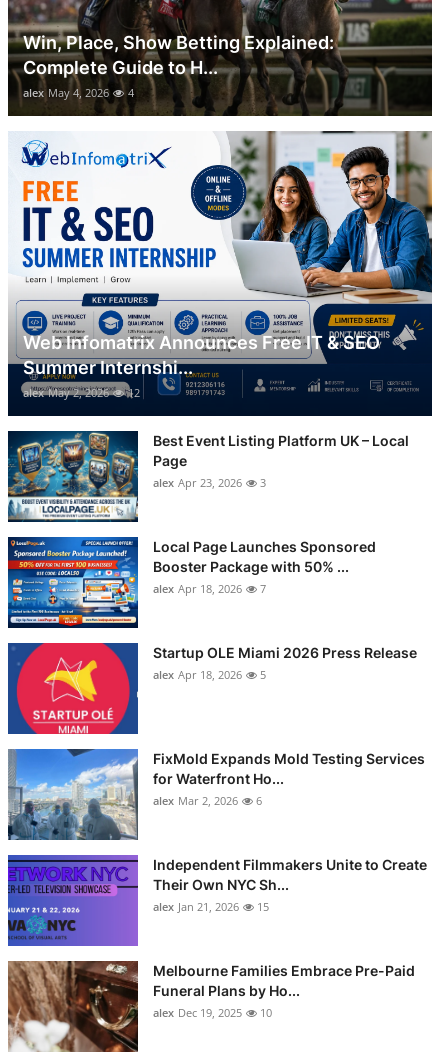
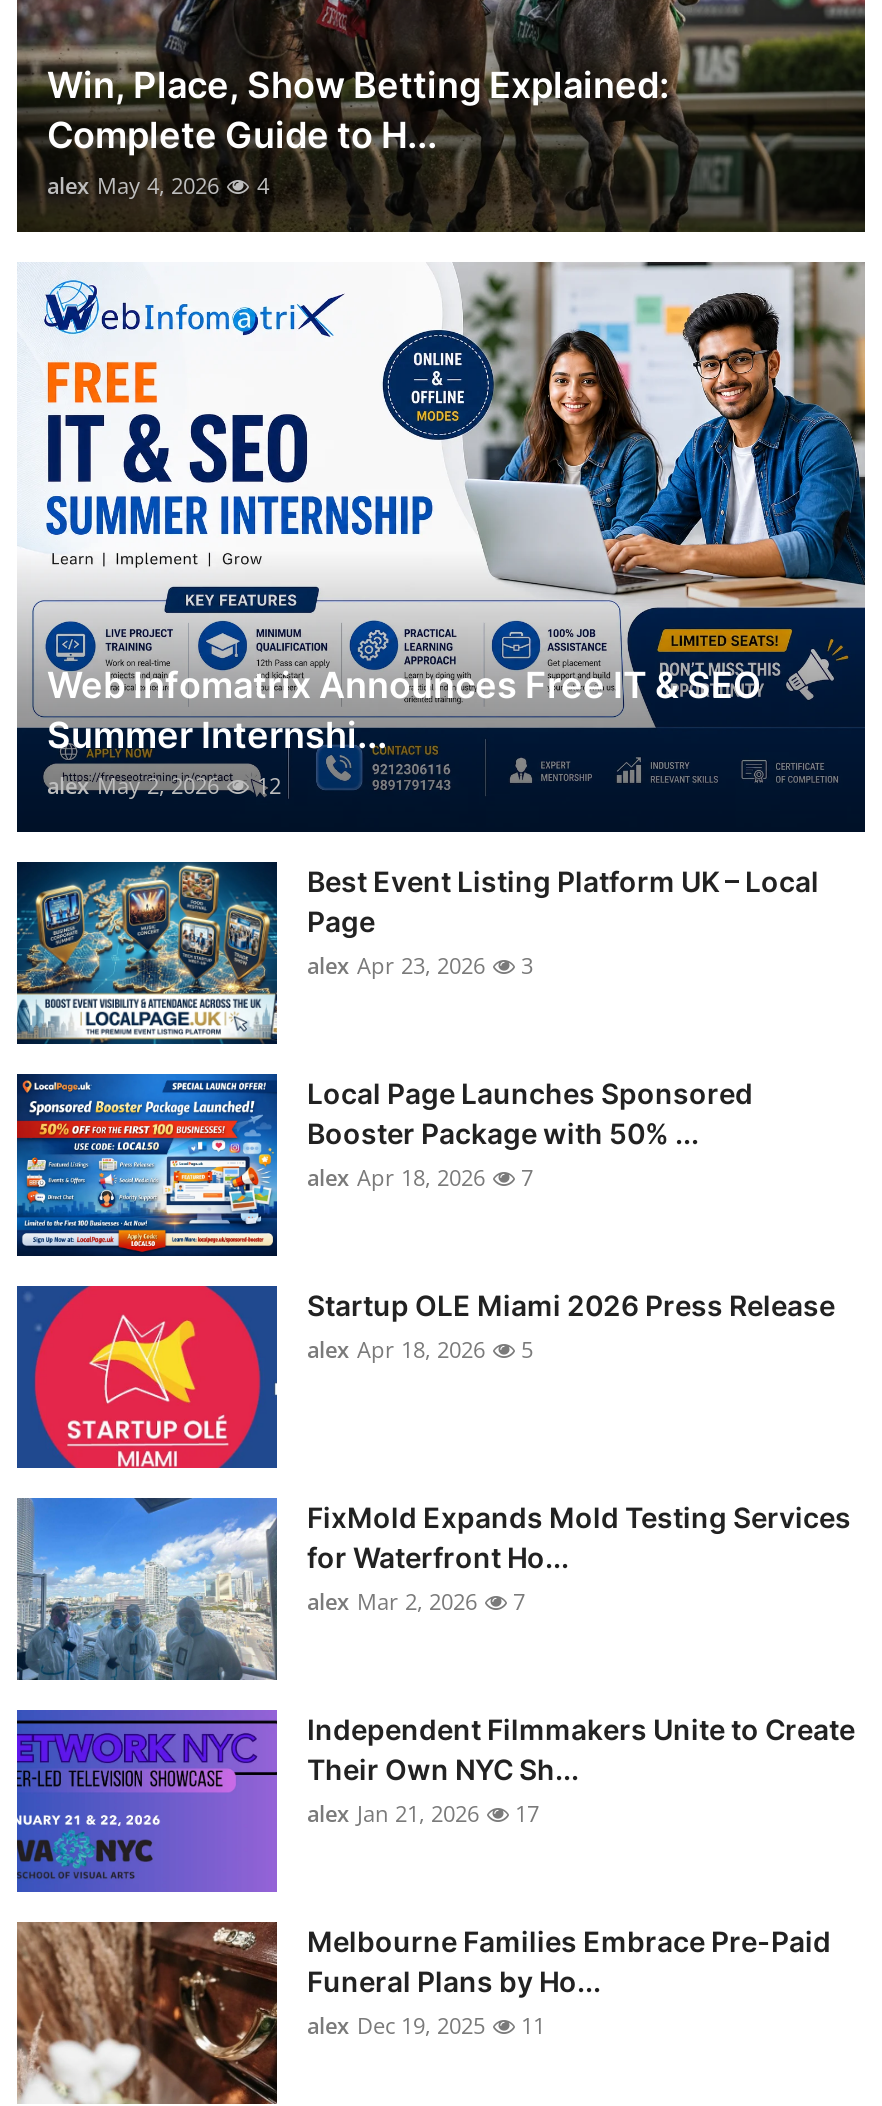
- alex Mar 2, 2026 6
+ alex Mar 2, 2026 7

- alex Jan 21, 2026 15
+ alex Jan 21, 2026 17

- alex Dec 19, 2025 10
+ alex Dec 19, 2025 11
